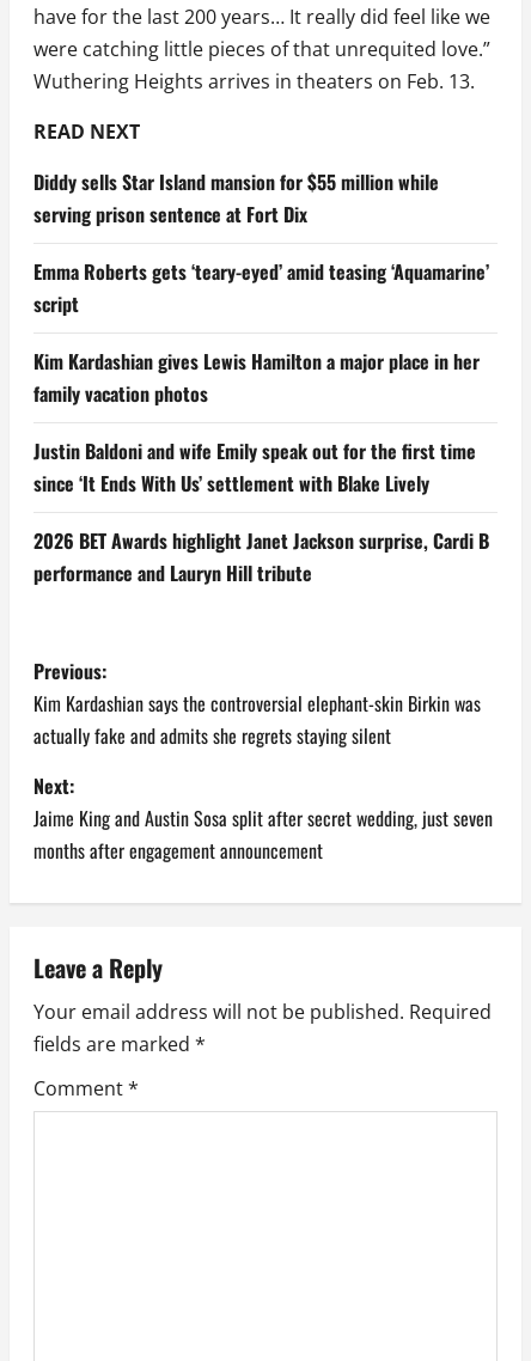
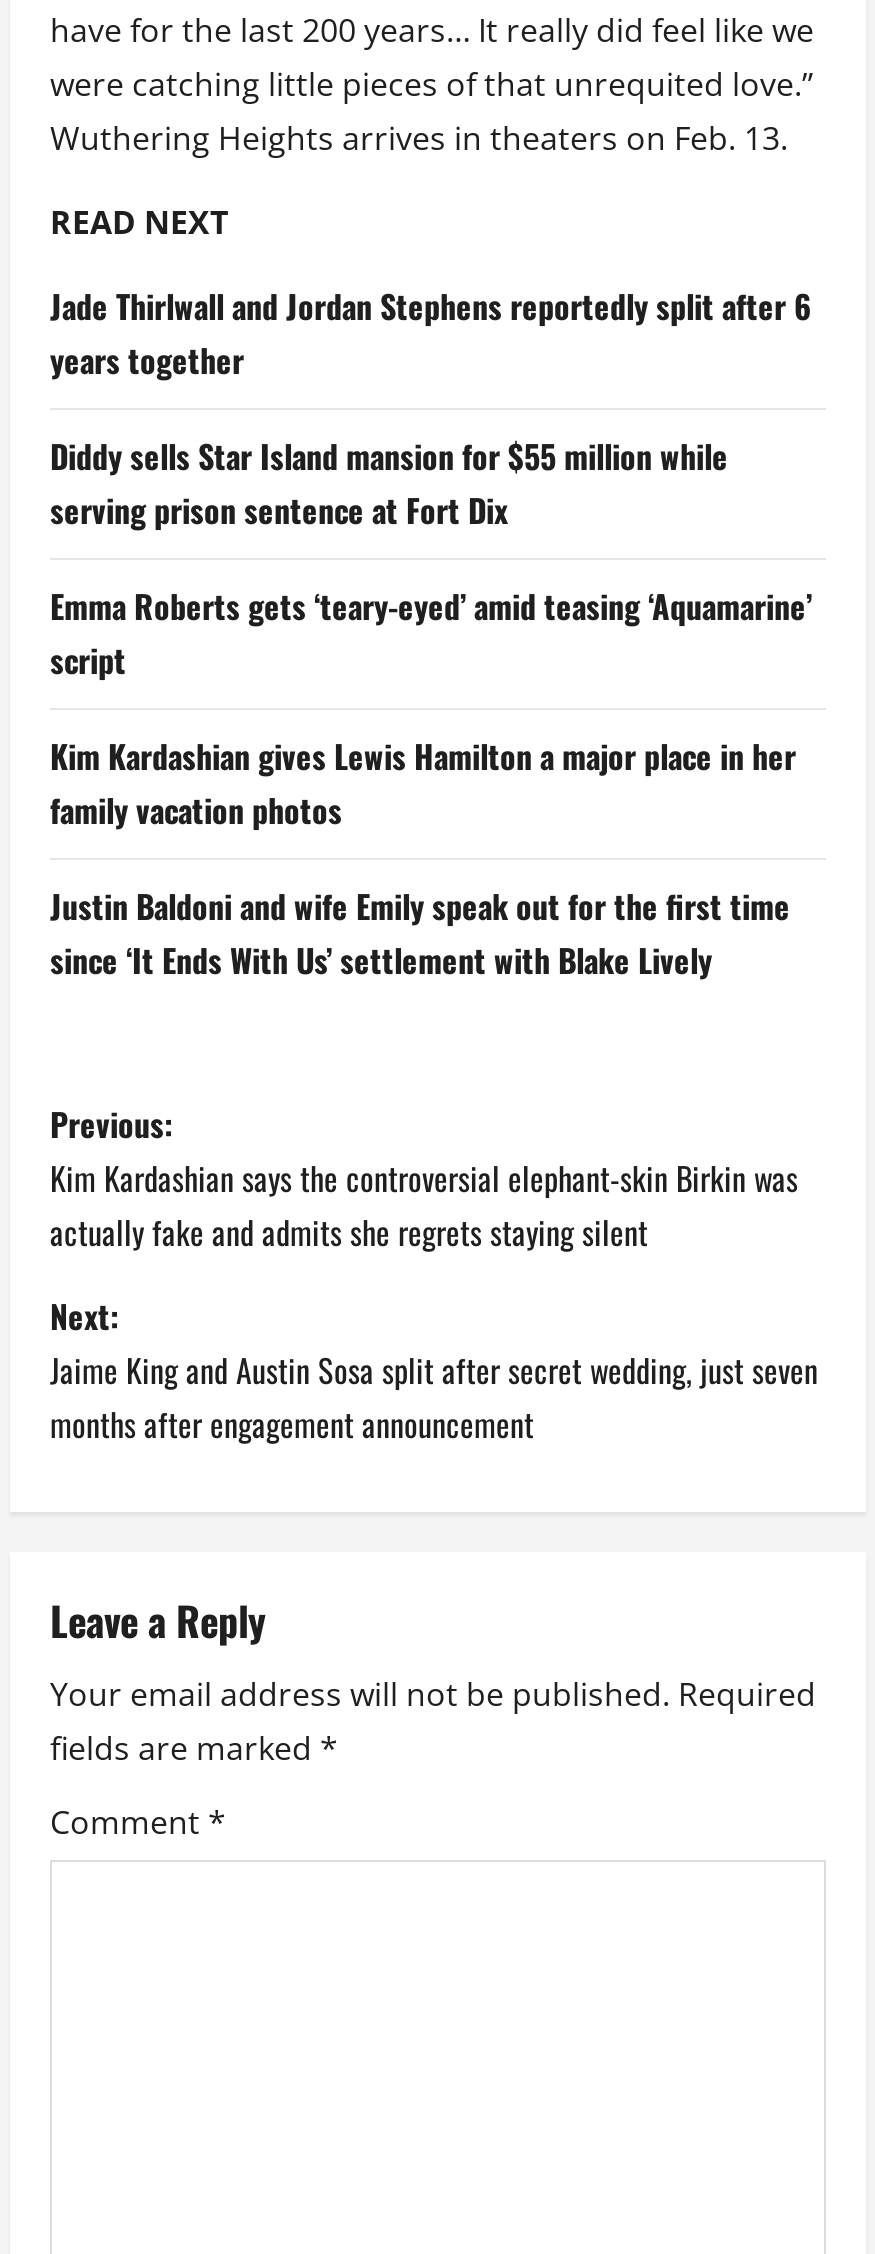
+ Jade Thirlwall and Jordan Stephens reportedly split after 6
+ years together

moved down: Diddy sells Star Island mansion for $55 million while | serving prison sentence at Fort Dix | Emma Roberts gets ‘teary-eyed’ amid teasing ‘Aquamarine’ | script | Kim Kardashian gives Lewis Hamilton a major place in her | family vacation photos | Justin Baldoni and wife Emily speak out for the first time | since ‘It Ends With Us’ settlement with Blake Lively

- 2026 BET Awards highlight Janet Jackson surprise, Cardi B
- performance and Lauryn Hill tribute
